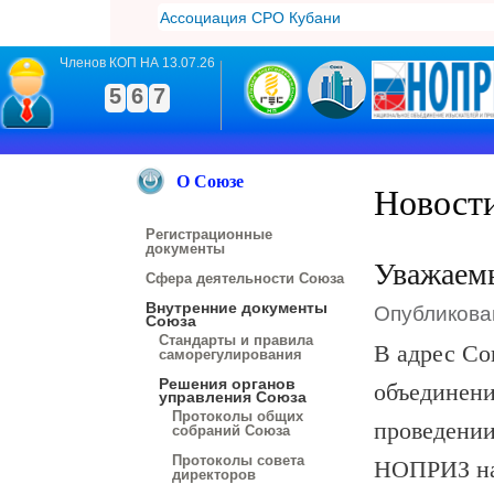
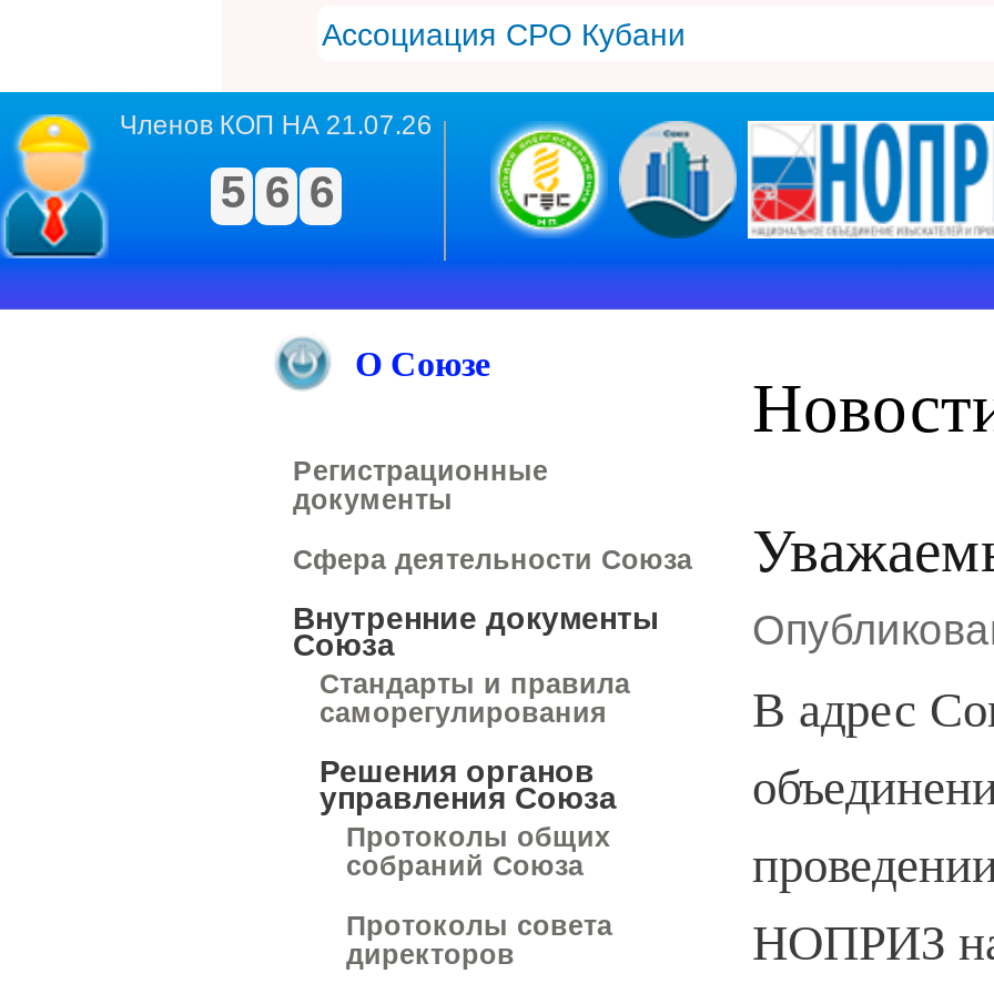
- Членов КОП НА 13.07.26
+ Членов КОП НА 21.07.26

- 5 6 7
+ 5 6 6
